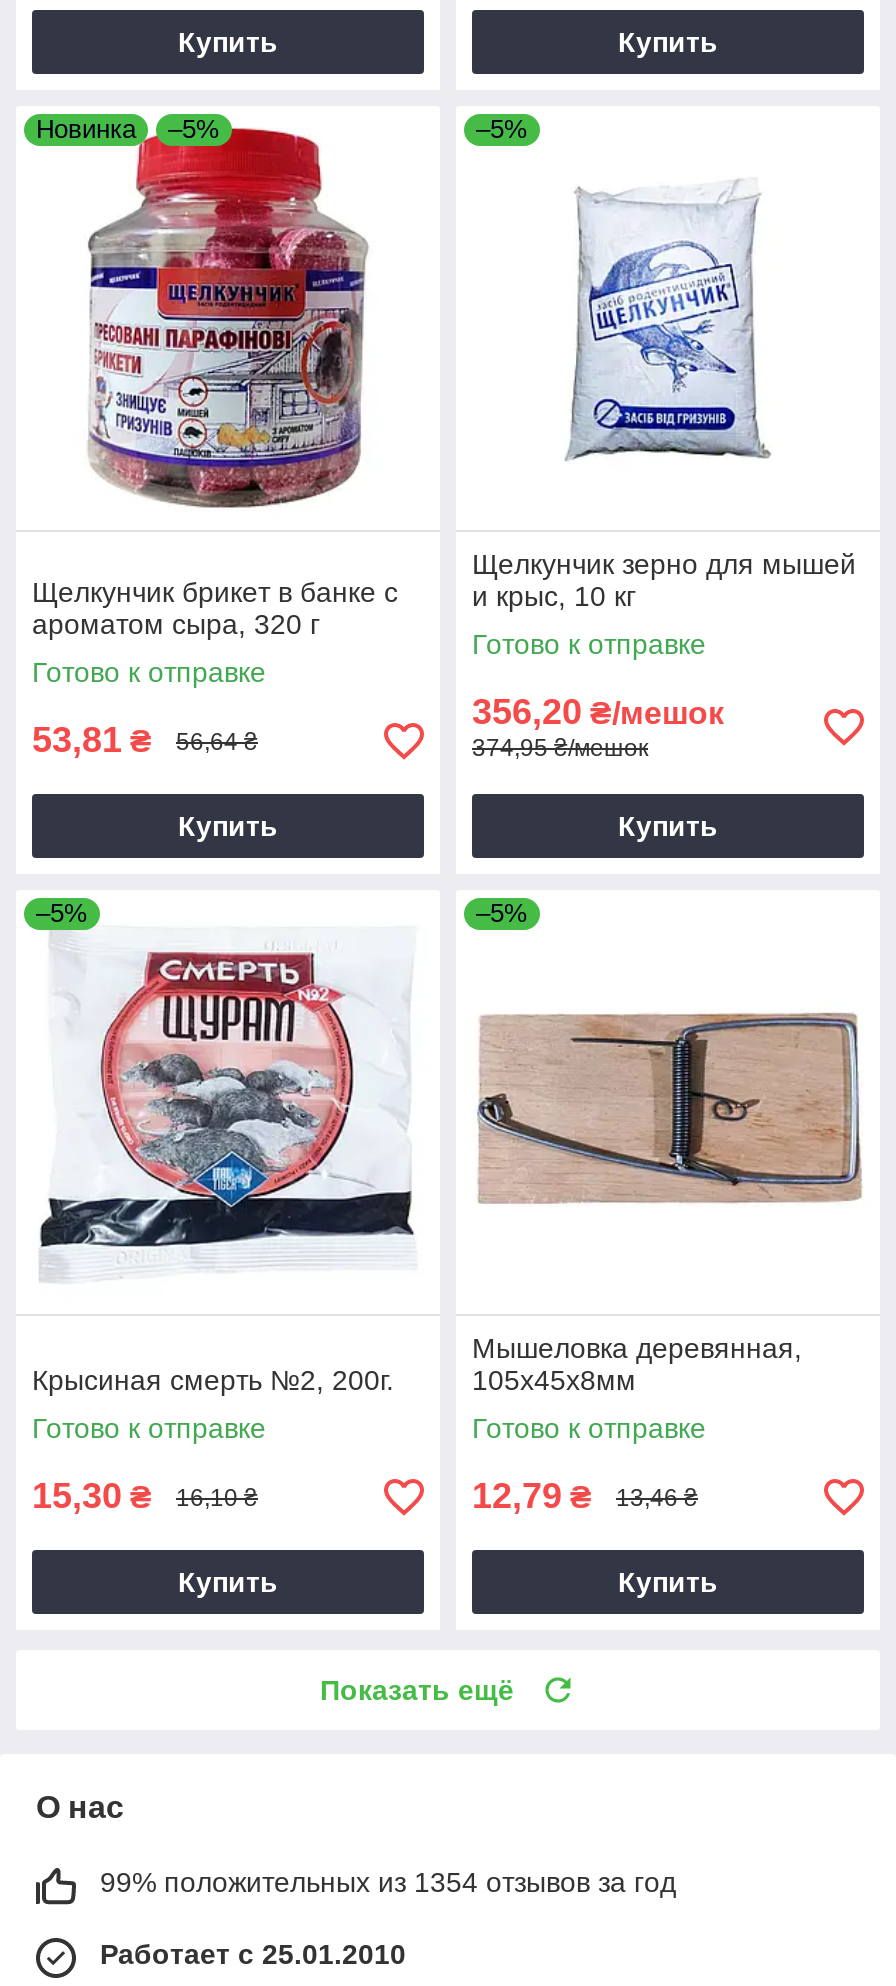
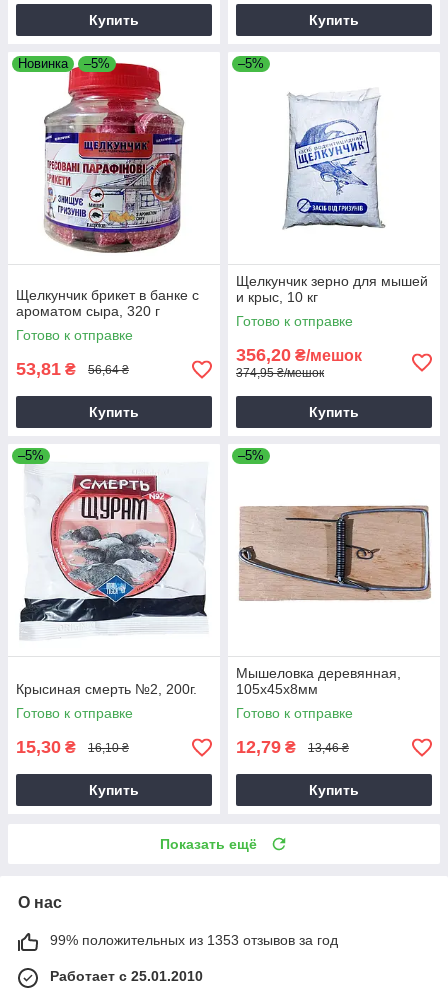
- 99% положительных из 1354 отзывов за год
+ 99% положительных из 1353 отзывов за год
